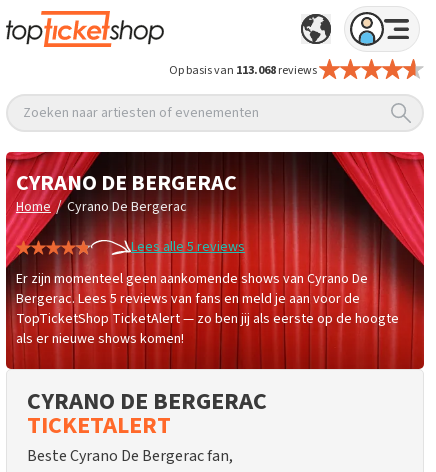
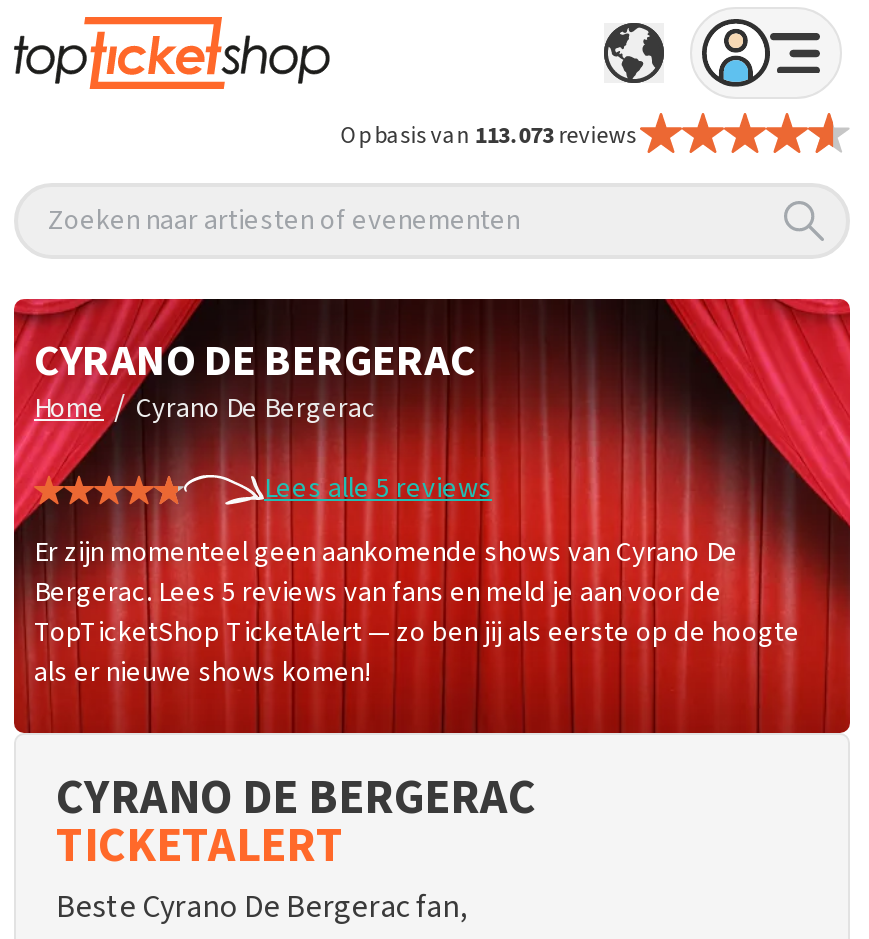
- Op basis van 113.068 reviews
+ Op basis van 113.073 reviews
